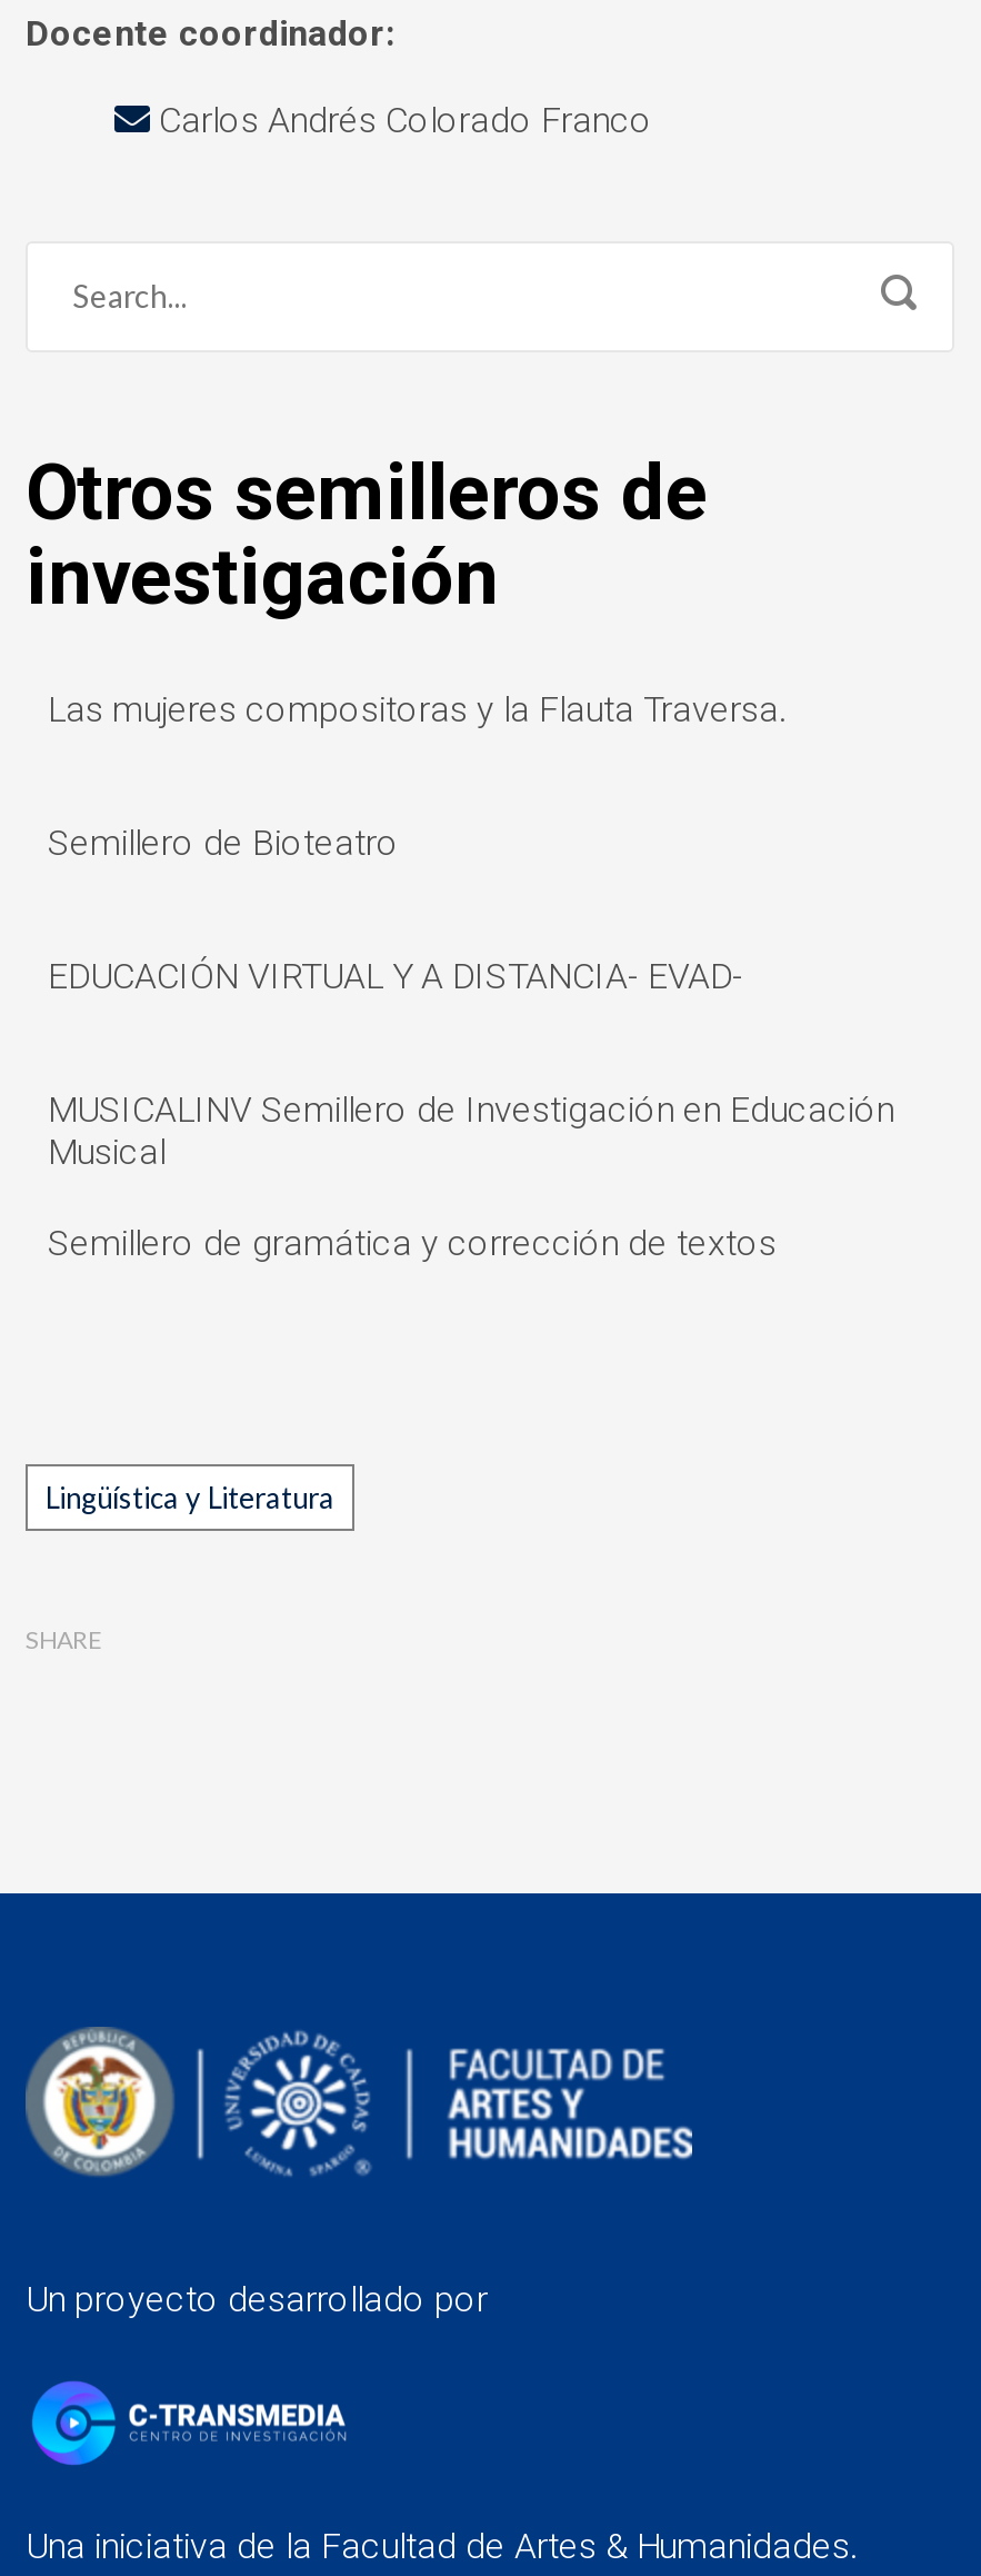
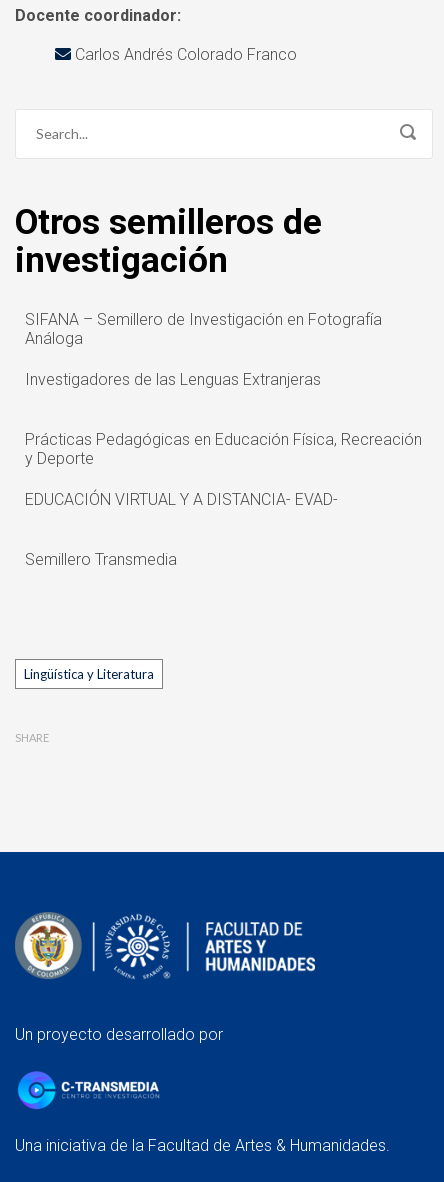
- Las mujeres compositoras y la Flauta Traversa.
- Semillero de Bioteatro
+ SIFANA – Semillero de Investigación en Fotografía
+ Análoga
+ Investigadores de las Lenguas Extranjeras
+ Prácticas Pedagógicas en Educación Física, Recreación
+ y Deporte

moved down: EDUCACIÓN VIRTUAL Y A DISTANCIA- EVAD-

- MUSICALINV Semillero de Investigación en Educación
- Musical
- Semillero de gramática y corrección de textos
+ Semillero Transmedia
